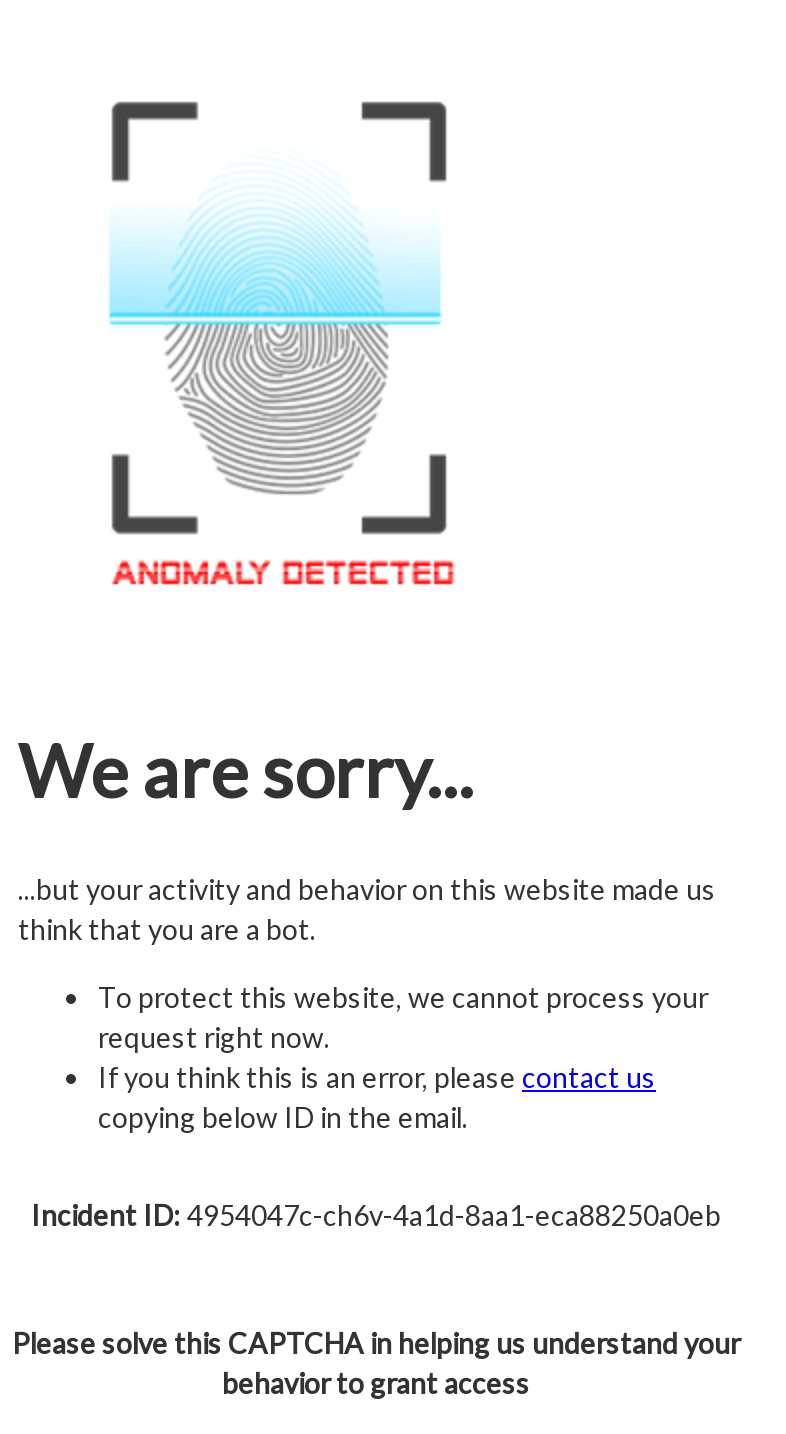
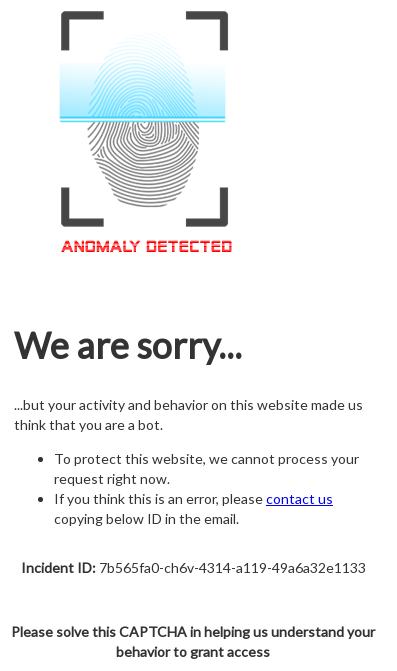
- Incident ID: 4954047c-ch6v-4a1d-8aa1-eca88250a0eb
+ Incident ID: 7b565fa0-ch6v-4314-a119-49a6a32e1133
